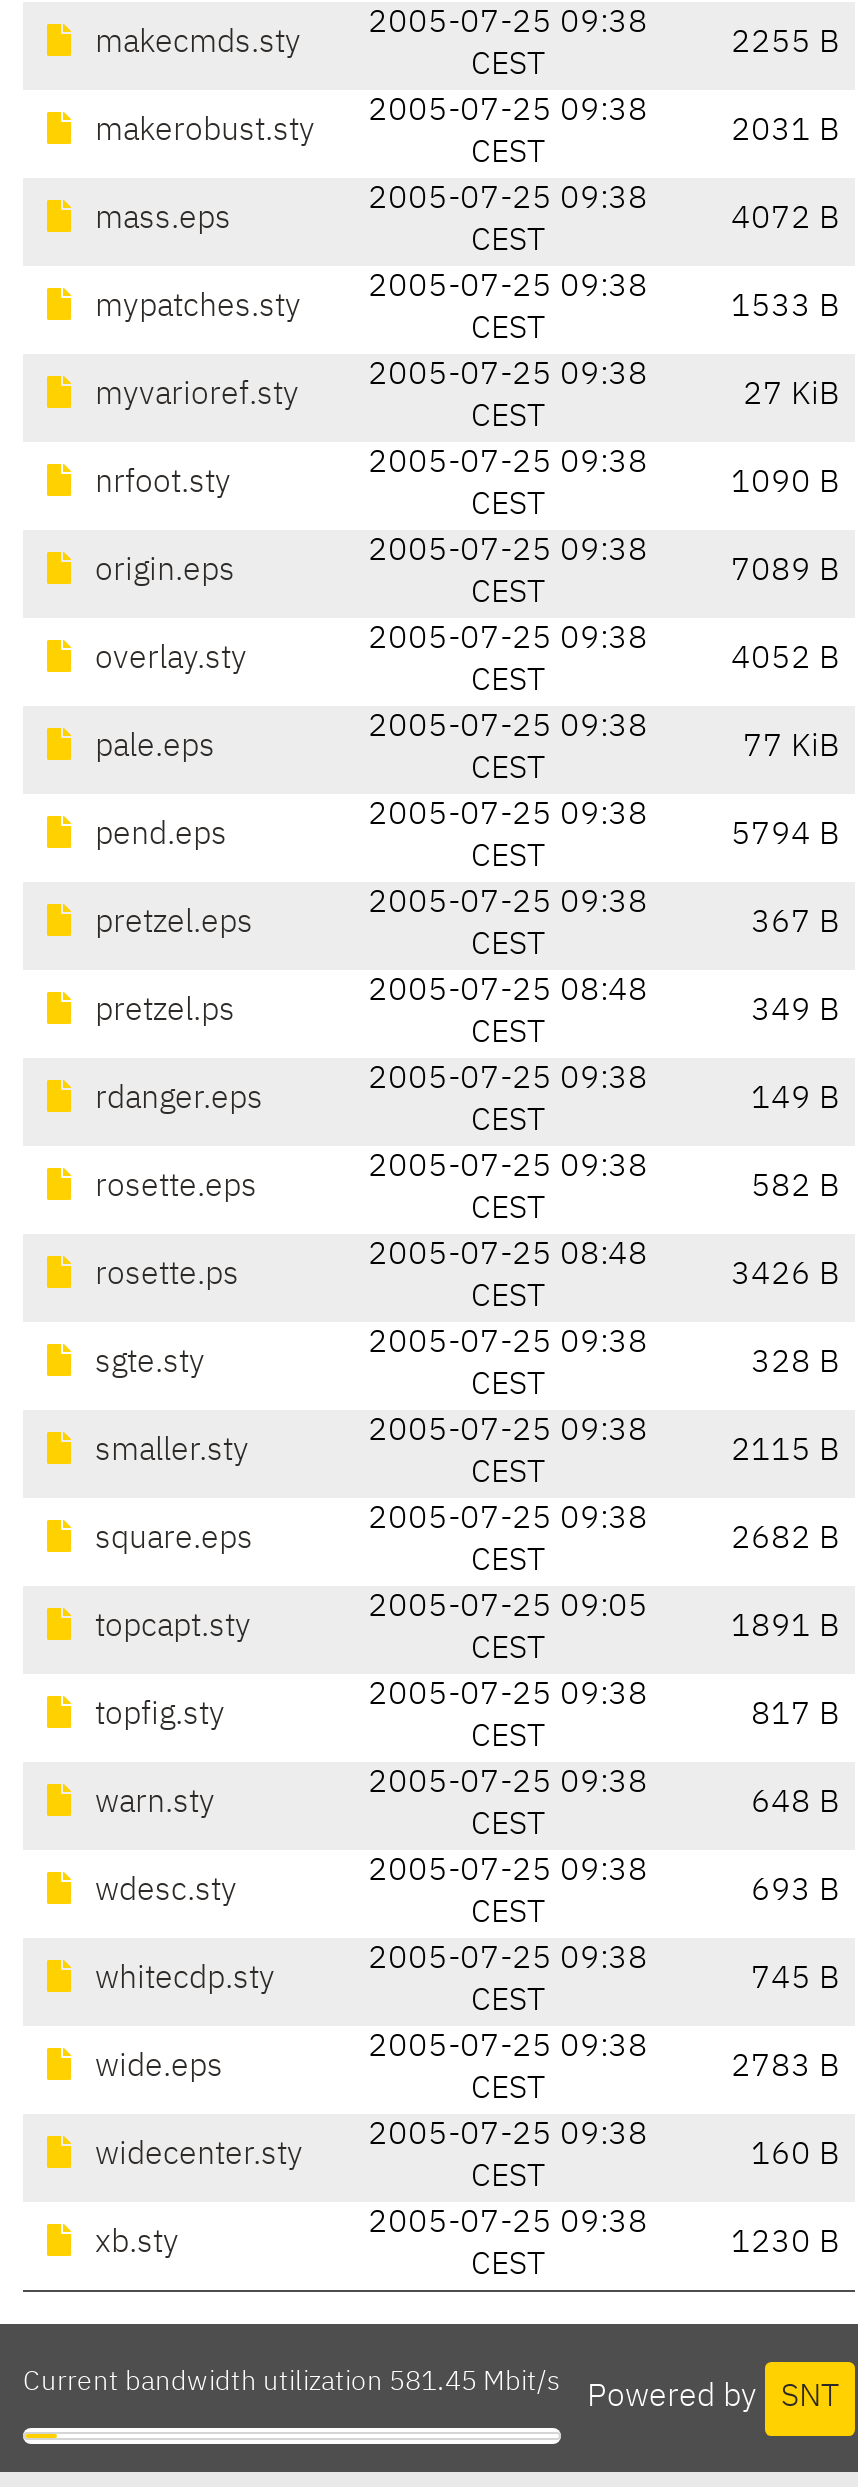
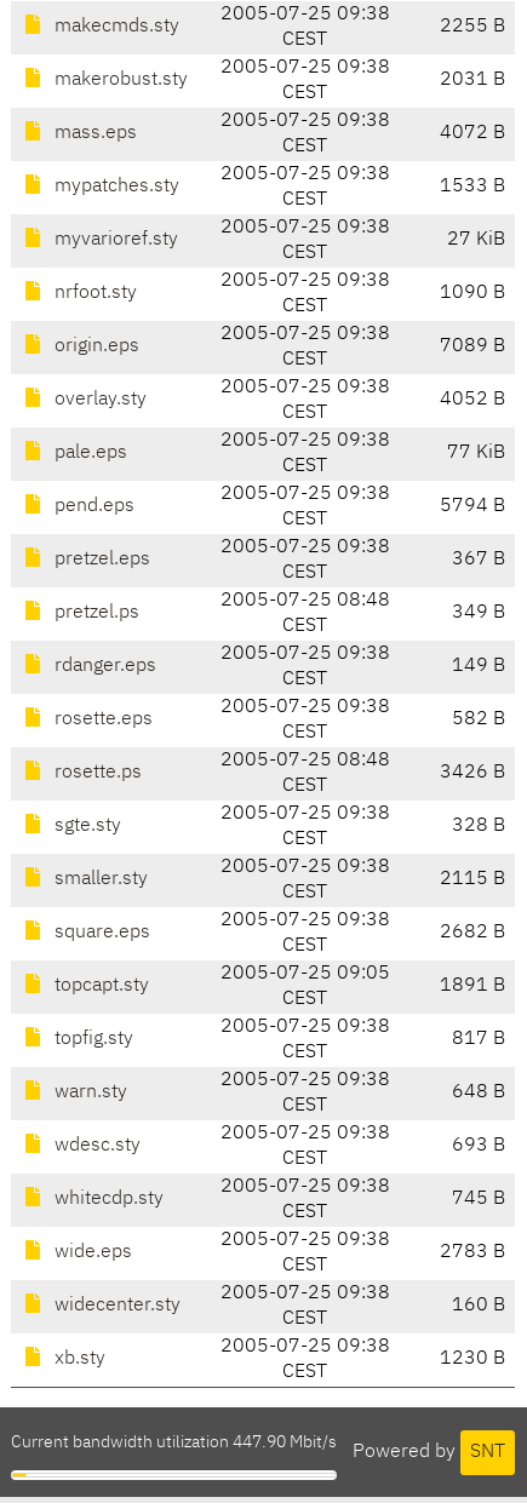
- Current bandwidth utilization 581.45 Mbit/s
+ Current bandwidth utilization 447.90 Mbit/s
